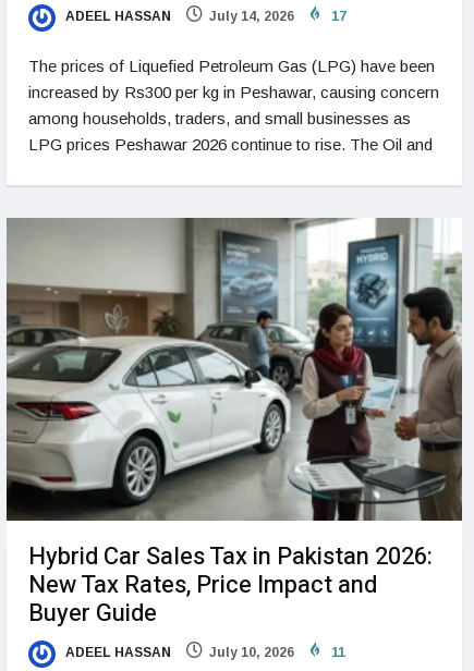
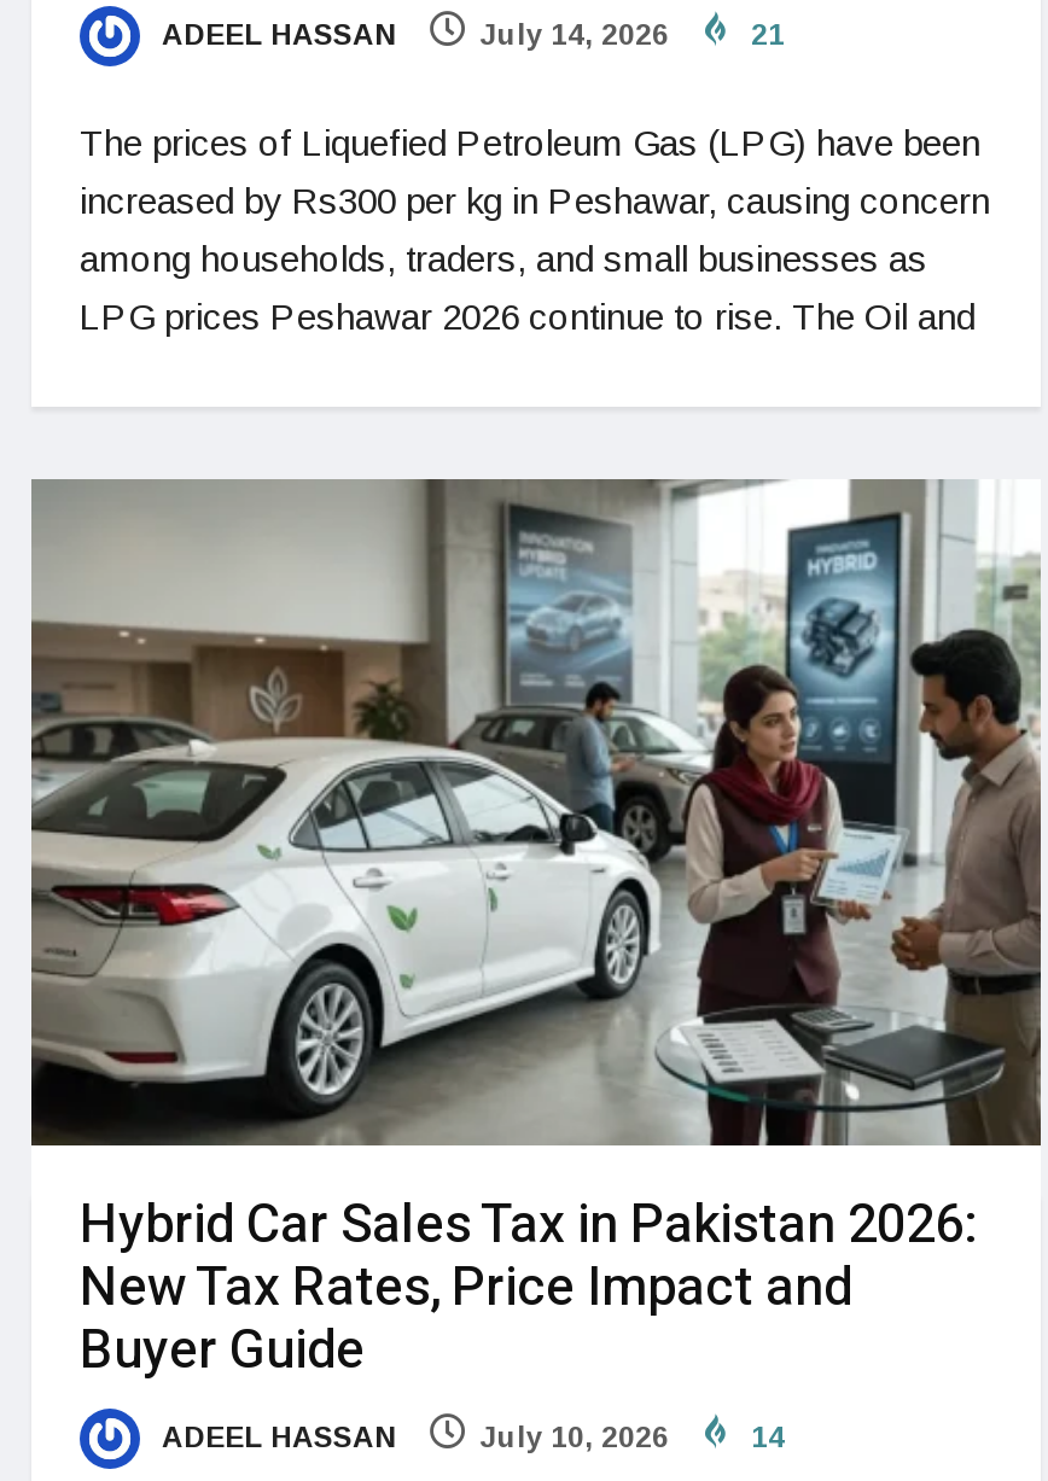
- 17
+ 21

- 11
+ 14
